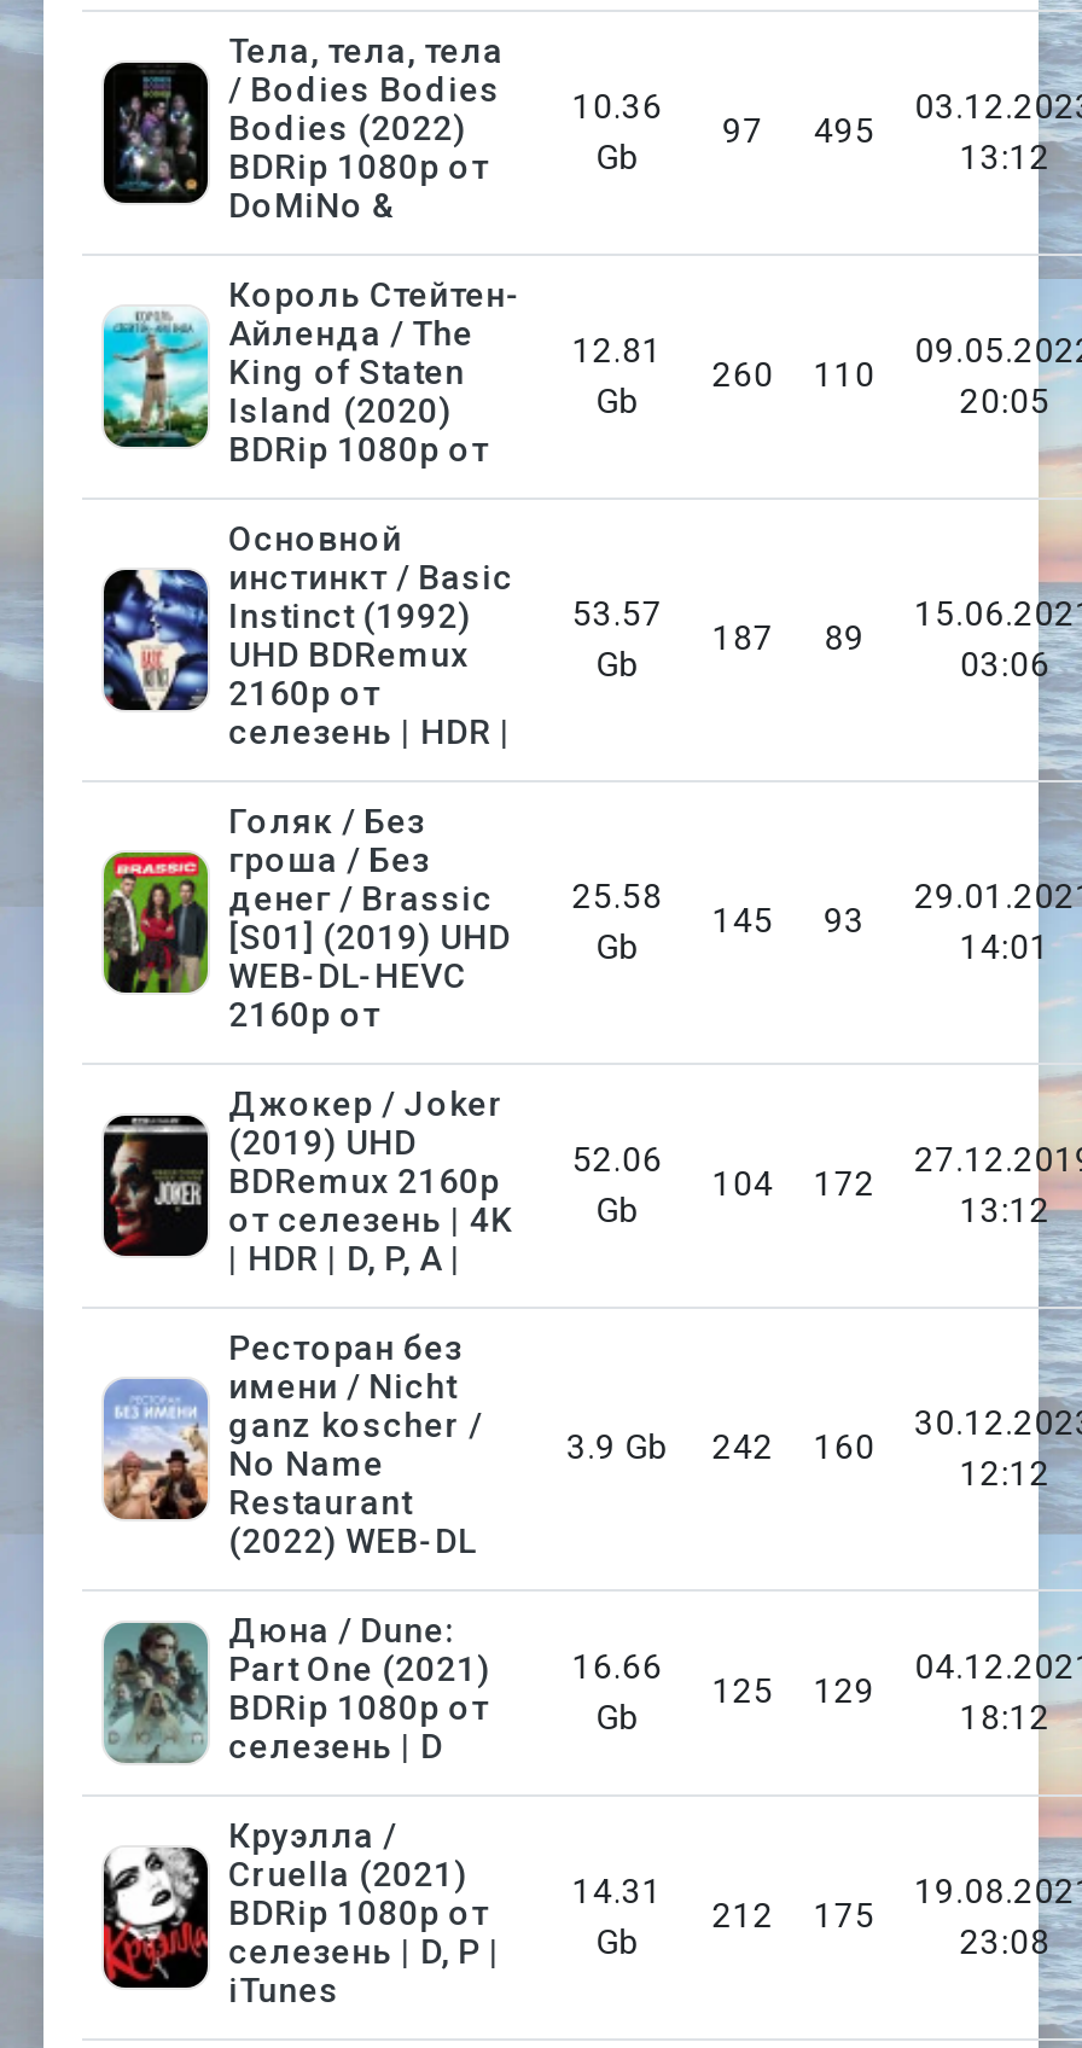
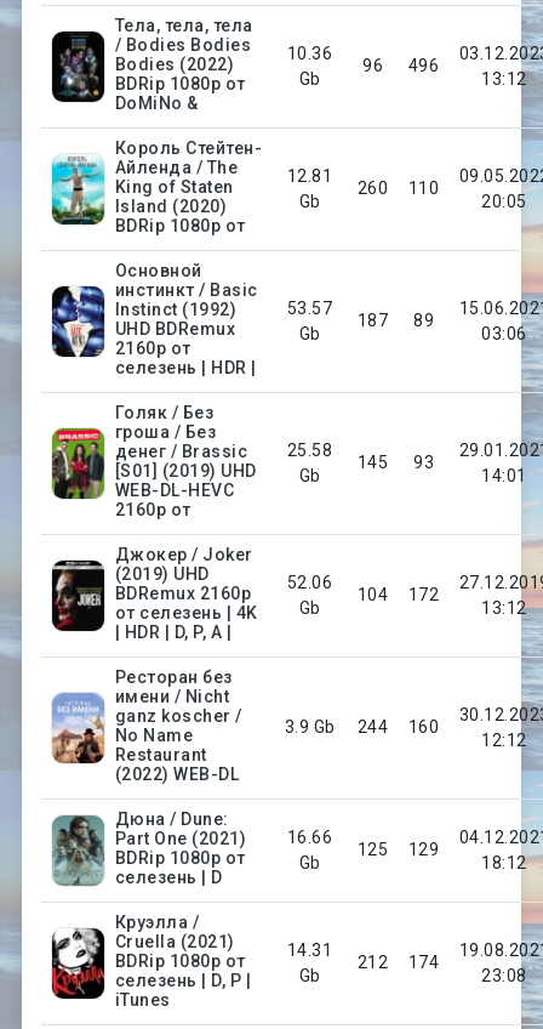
- 97
+ 96

- 495
+ 496

- 3.9 Gb 242 160
+ 3.9 Gb 244 160

- 212 175
+ 212 174
